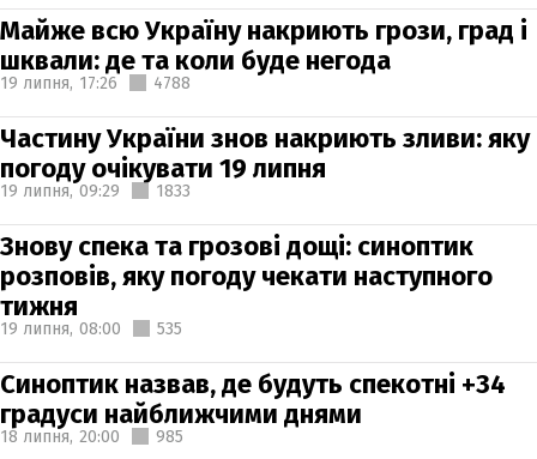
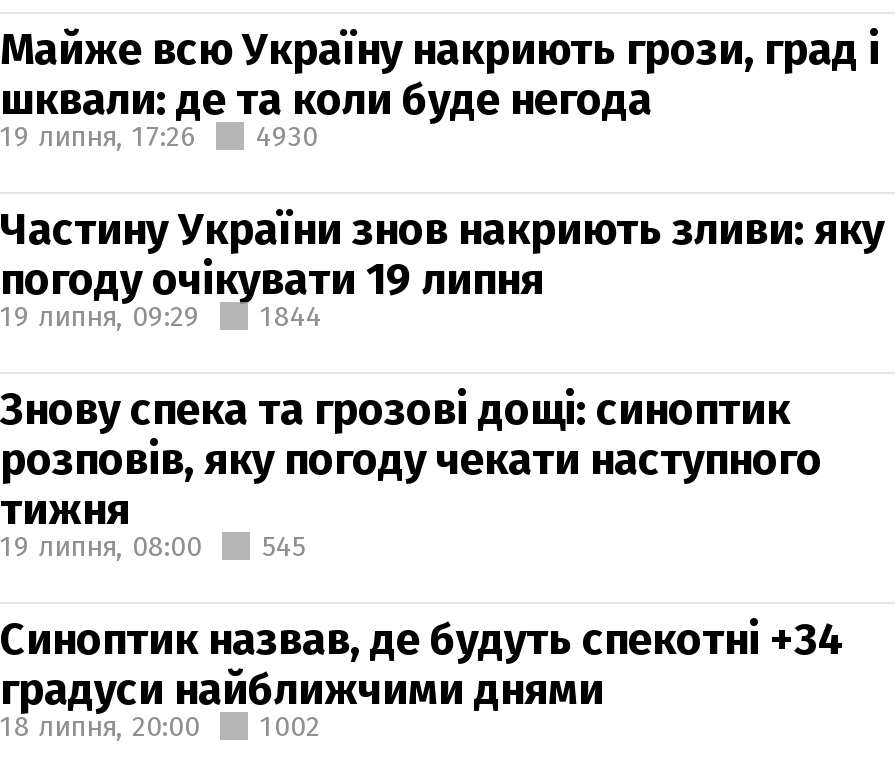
- 19 липня, 17:26 4788
+ 19 липня, 17:26 4930

- 19 липня, 09:29 1833
+ 19 липня, 09:29 1844

- 19 липня, 08:00 535
+ 19 липня, 08:00 545

- 18 липня, 20:00 985
+ 18 липня, 20:00 1002
